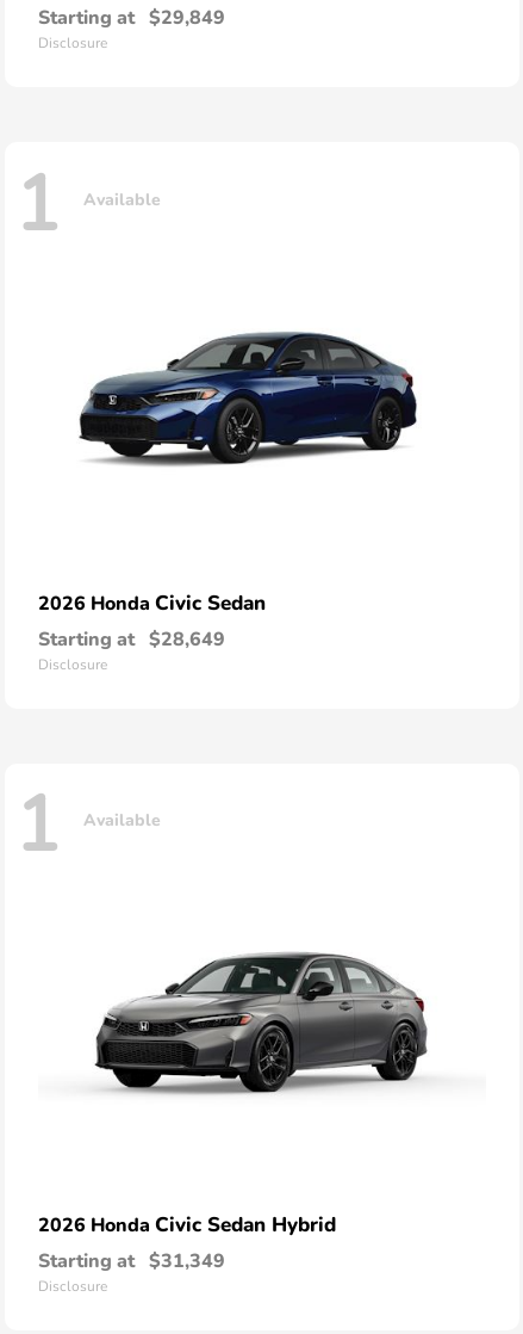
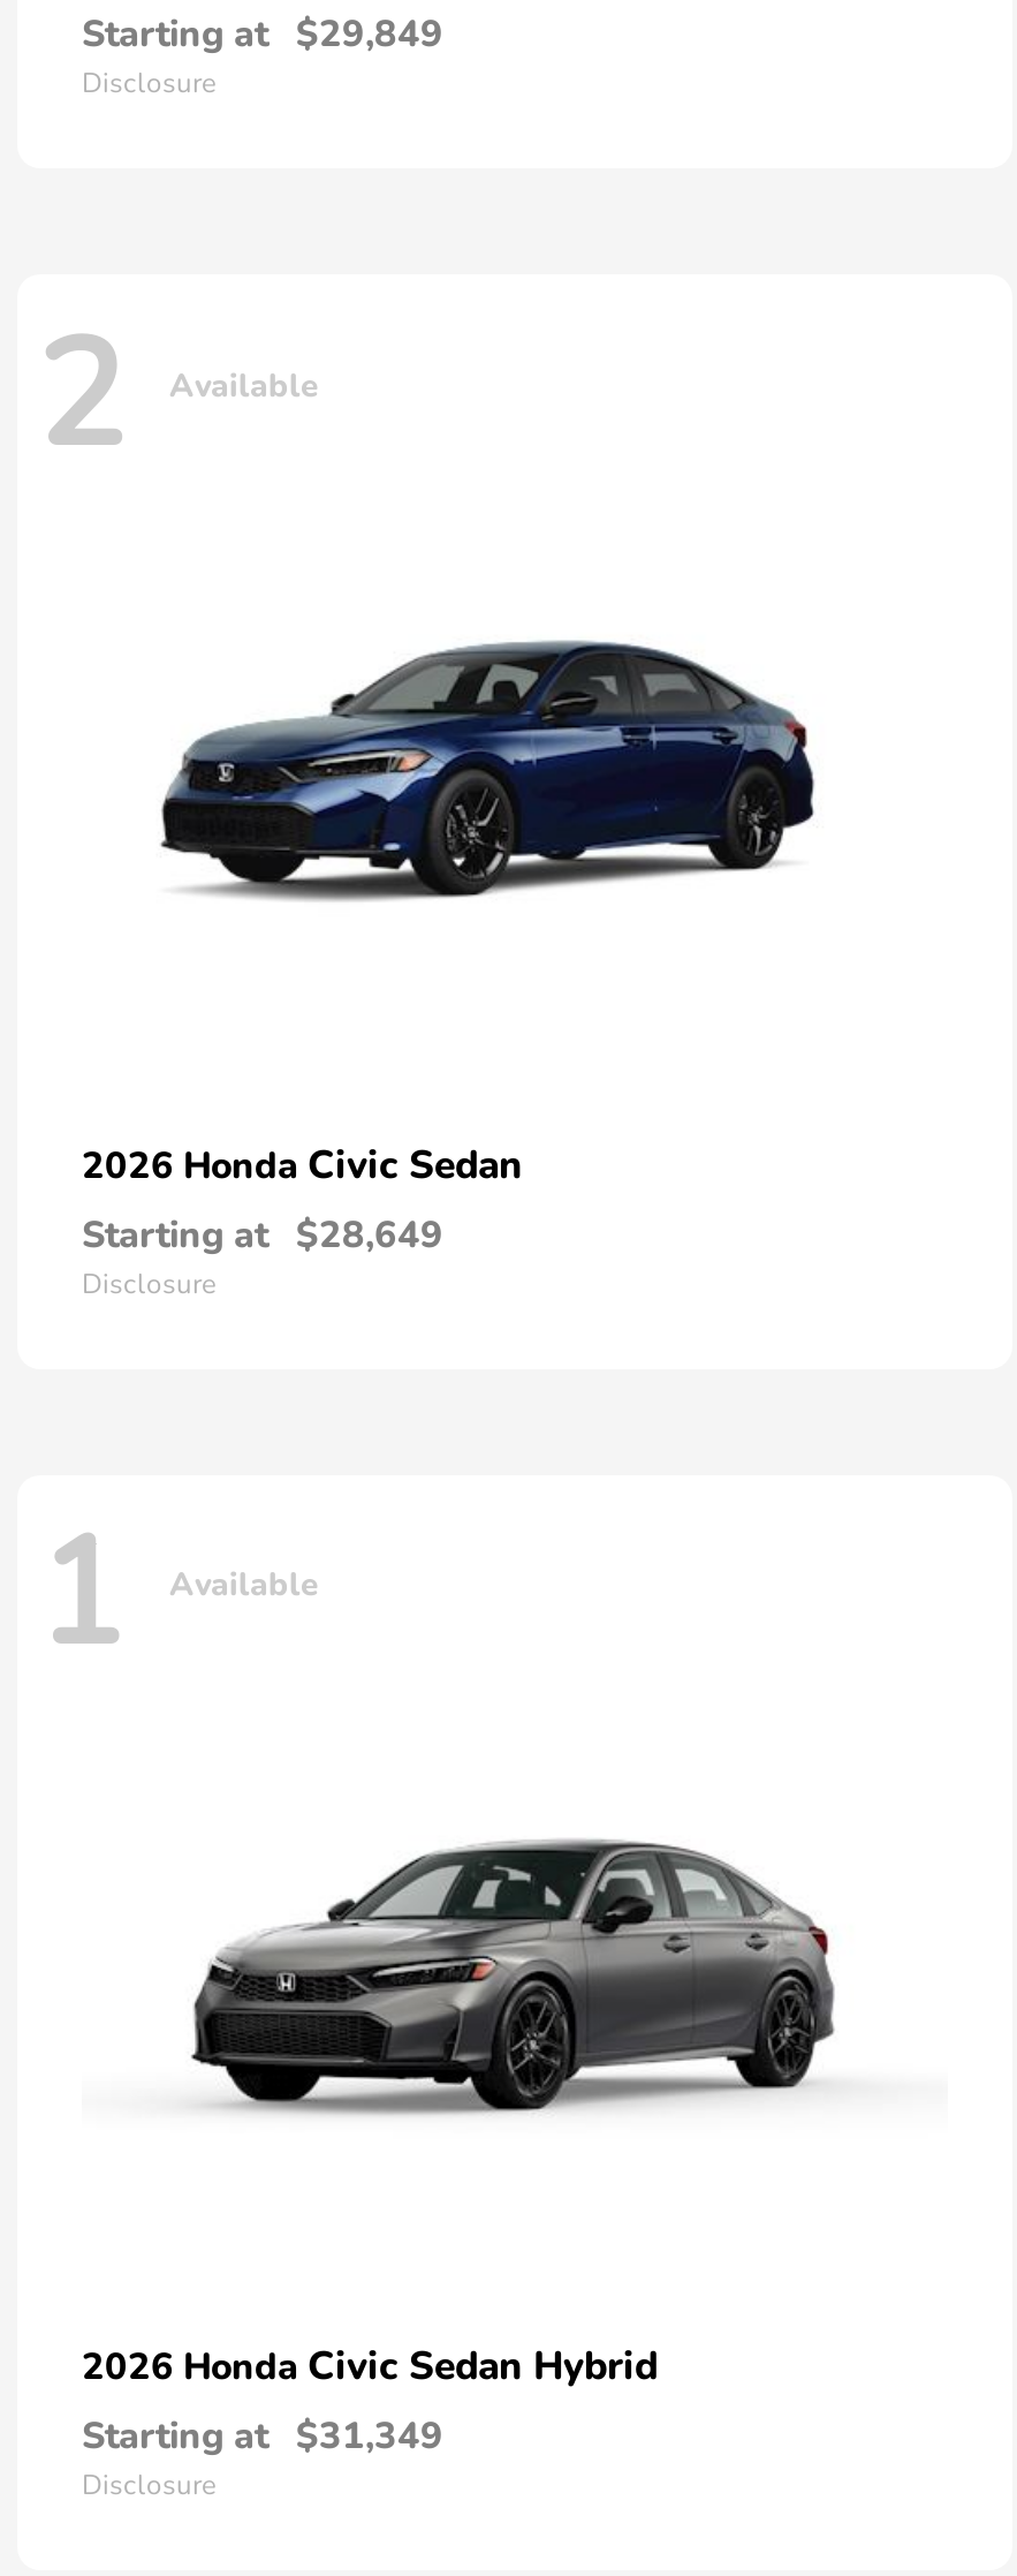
- 1 Available
+ 2 Available
